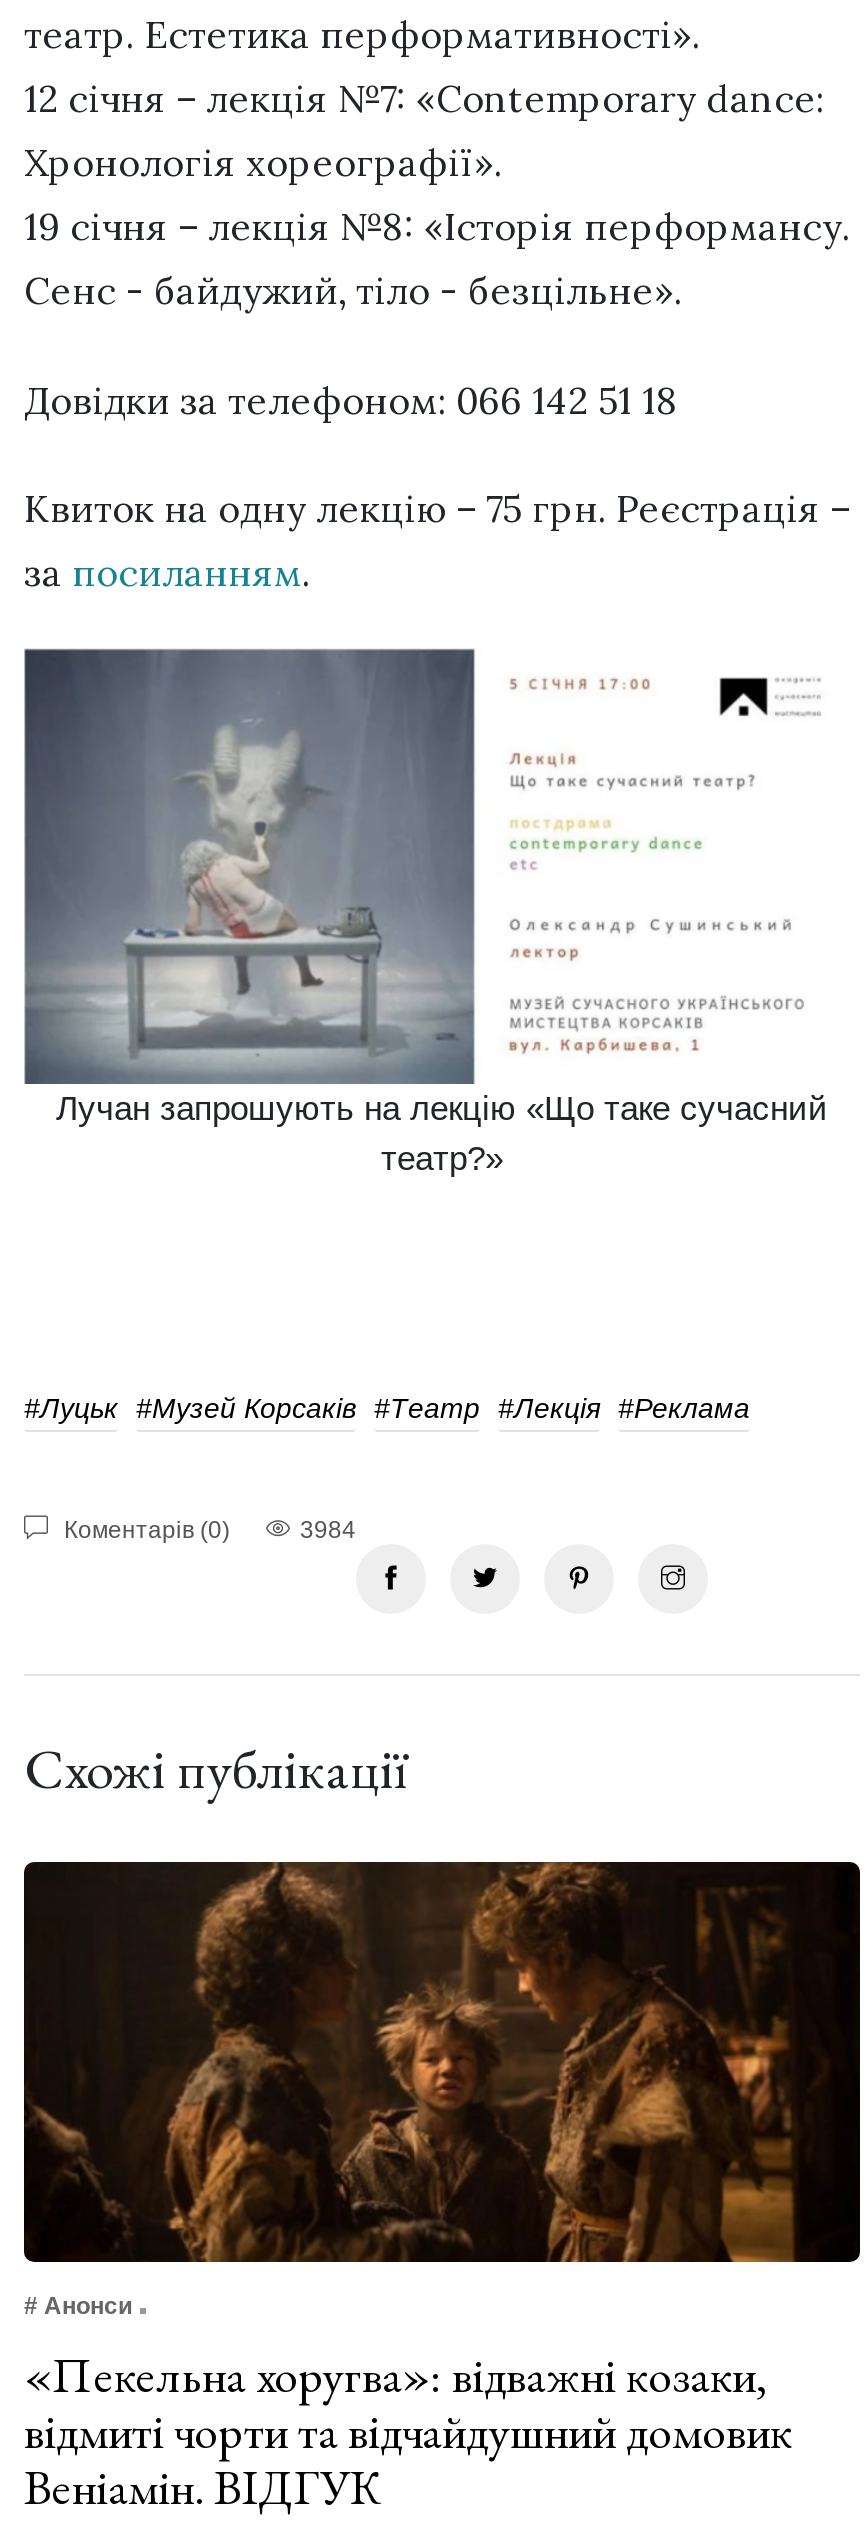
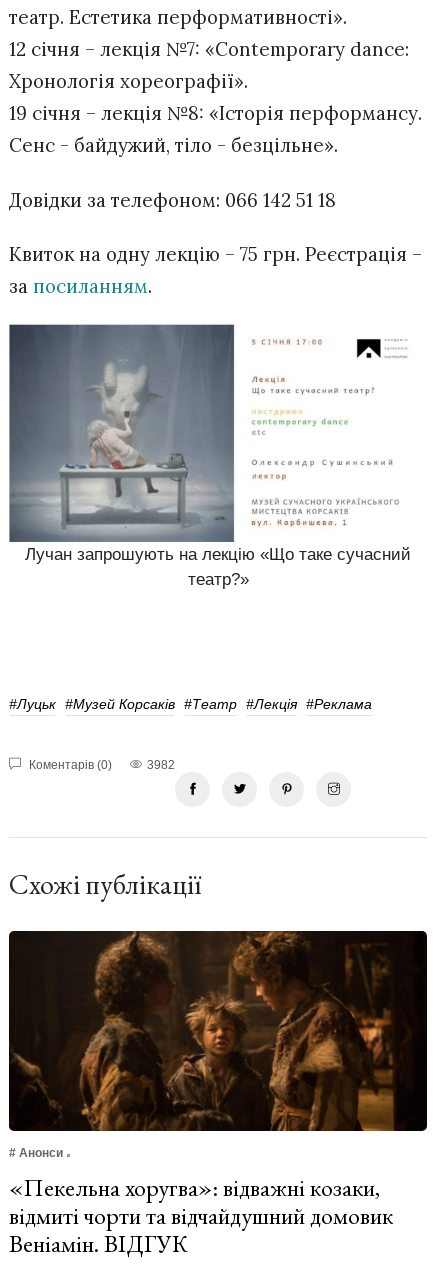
- 3984
+ 3982
